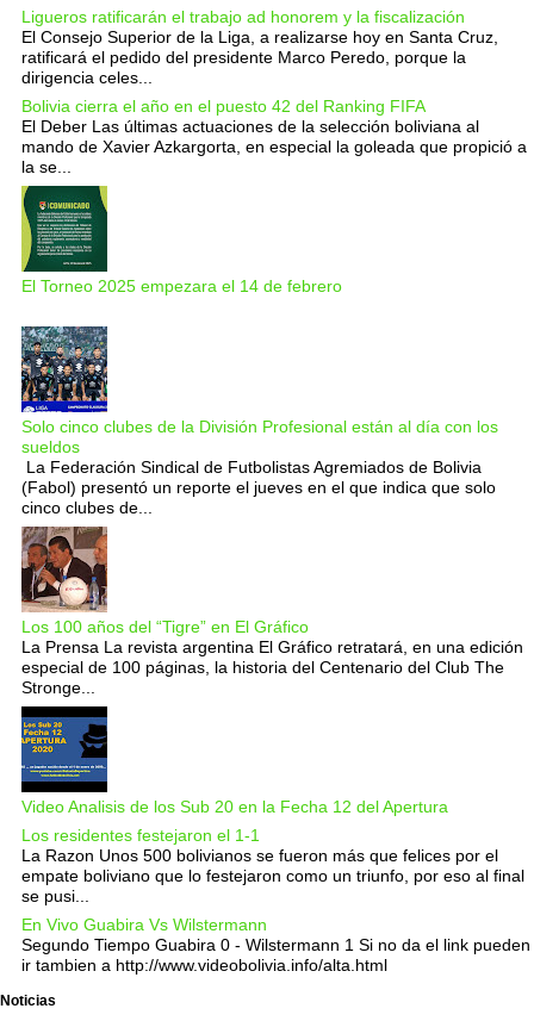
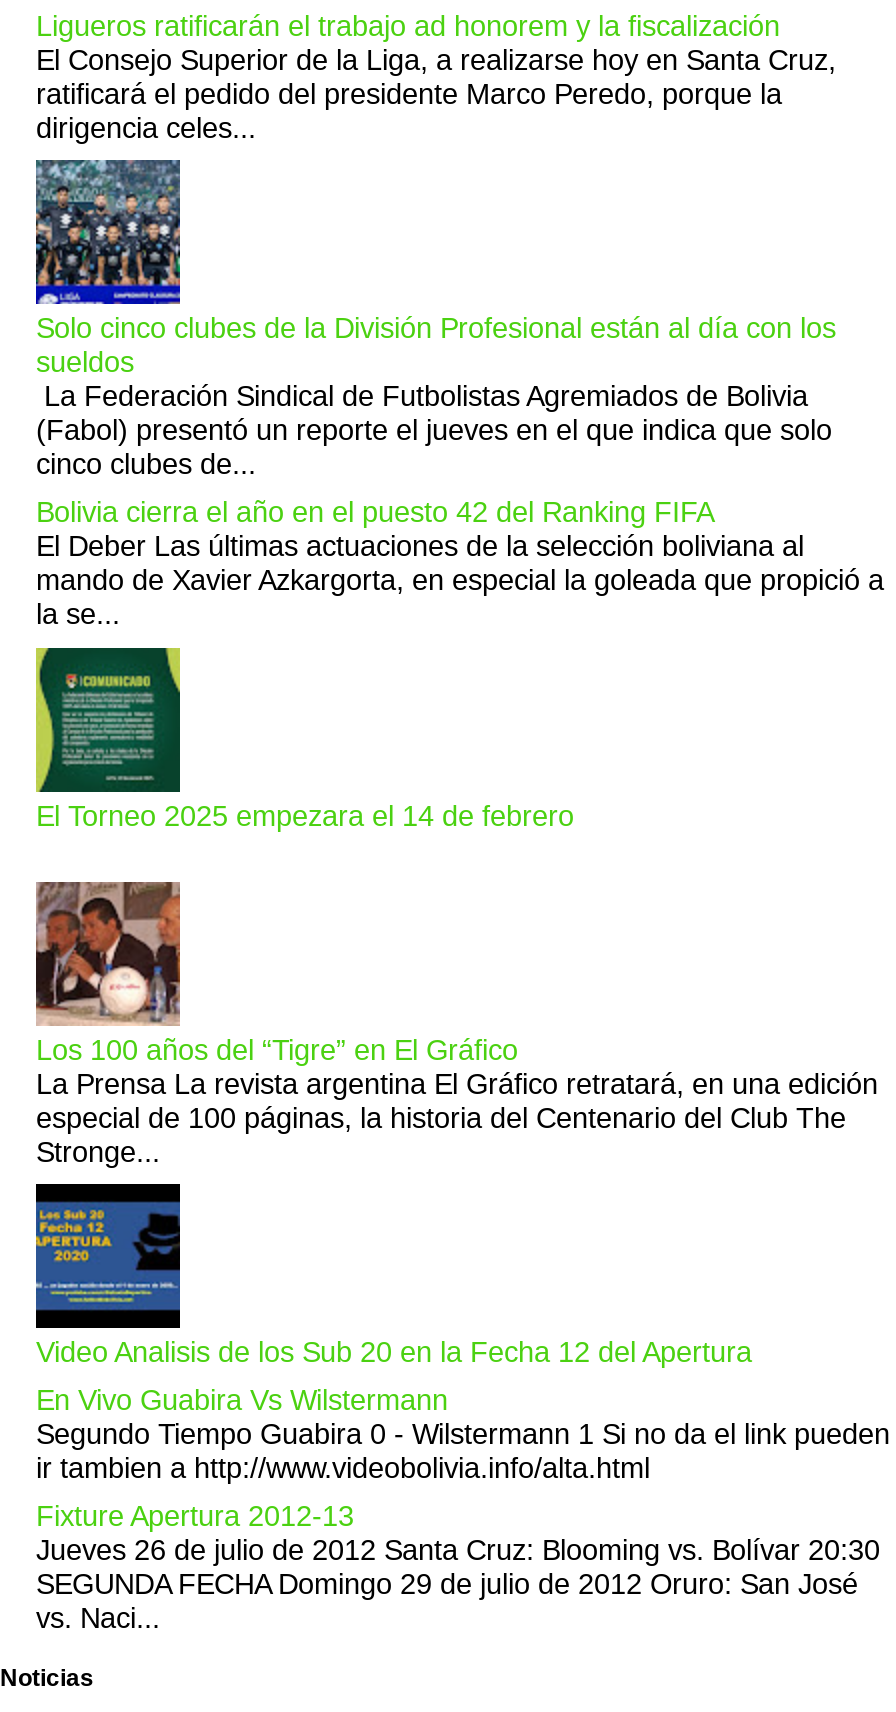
moved down: [image] | Bolivia cierra el año en el puesto 42 del Ranking FIFA | El Deber Las últimas actuaciones de la selección boliviana al | mando de Xavier Azkargorta, en especial la goleada que propició a | la se... | El Torneo 2025 empezara el 14 de febrero

moved up: [image] | Solo cinco clubes de la División Profesional están al día con los | sueldos | La Federación Sindical de Futbolistas Agremiados de Bolivia | (Fabol) presentó un reporte el jueves en el que indica que solo | cinco clubes de...

- Los residentes festejaron el 1-1
- La Razon Unos 500 bolivianos se fueron más que felices por el
- empate boliviano que lo festejaron como un triunfo, por eso al final
- se pusi...

moved up: En Vivo Guabira Vs Wilstermann | Segundo Tiempo Guabira 0 - Wilstermann 1 Si no da el link pueden | ir tambien a http://www.videobolivia.info/alta.html

+ Fixture Apertura 2012-13
+ Jueves 26 de julio de 2012 Santa Cruz: Blooming vs. Bolívar 20:30
+ SEGUNDA FECHA Domingo 29 de julio de 2012 Oruro: San José
+ vs. Naci...
